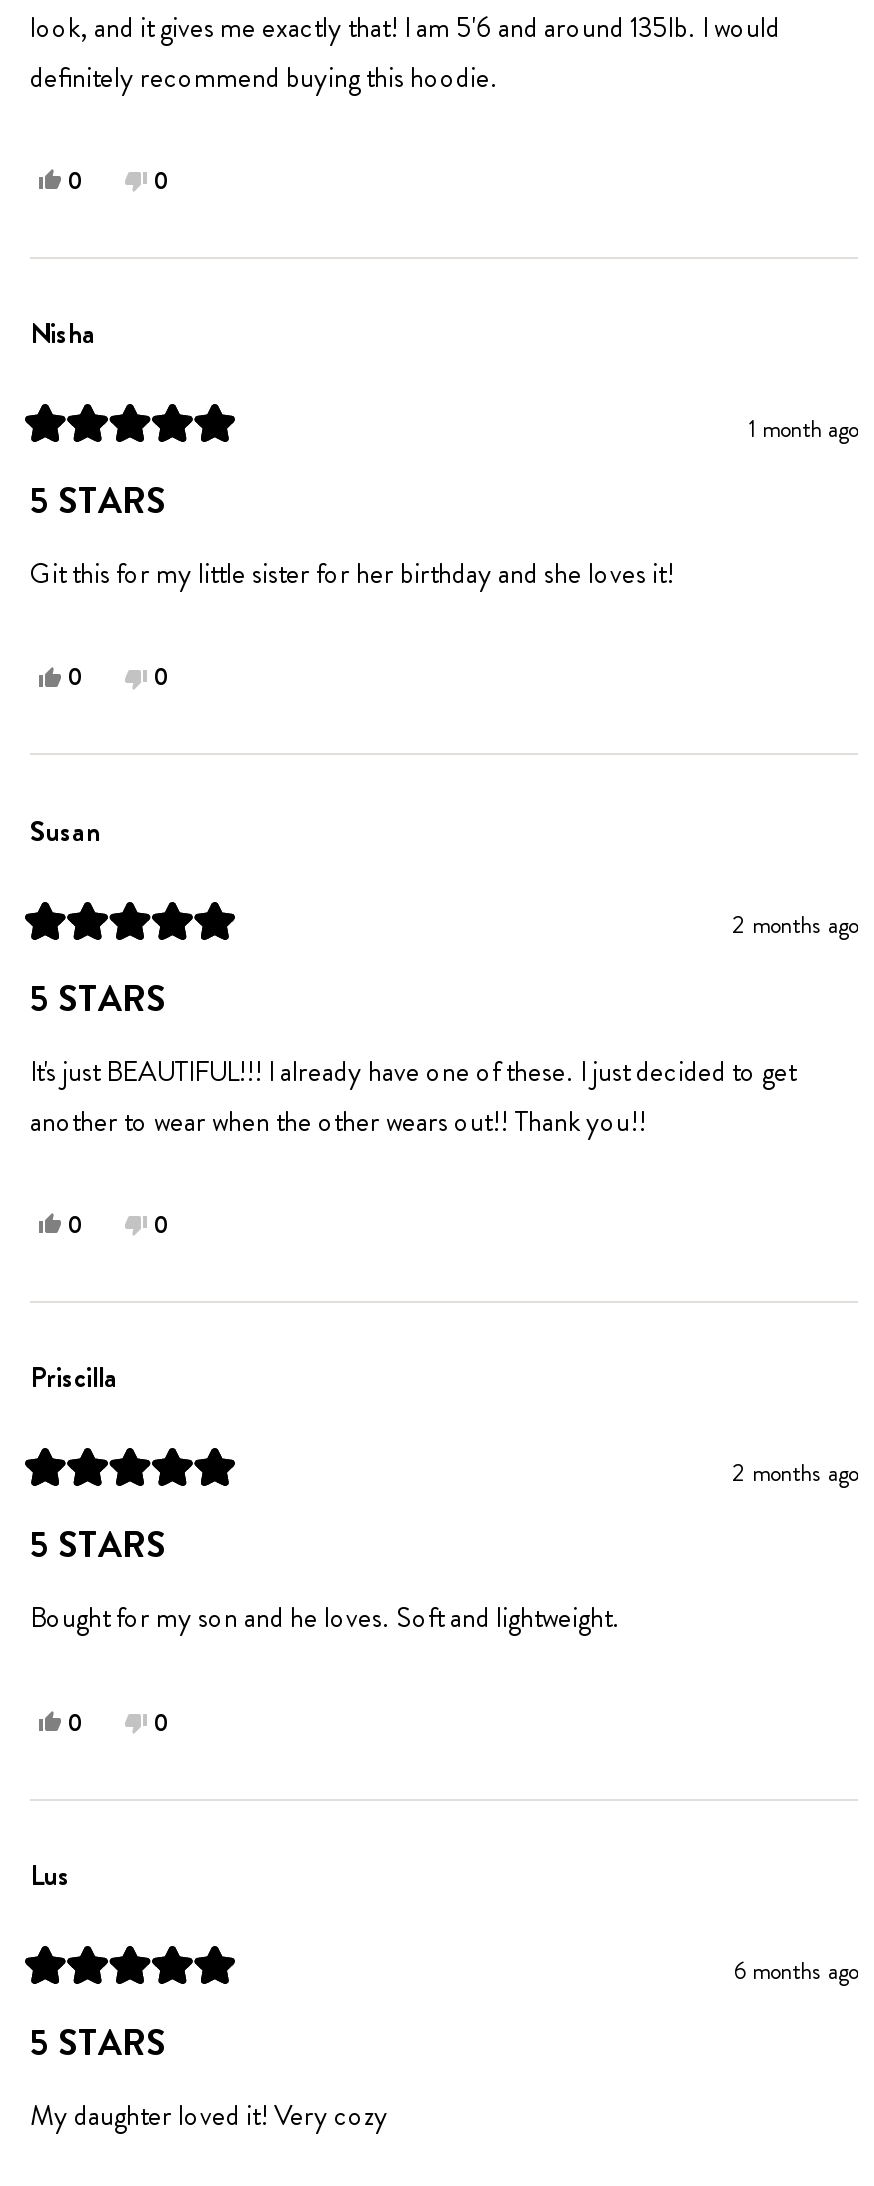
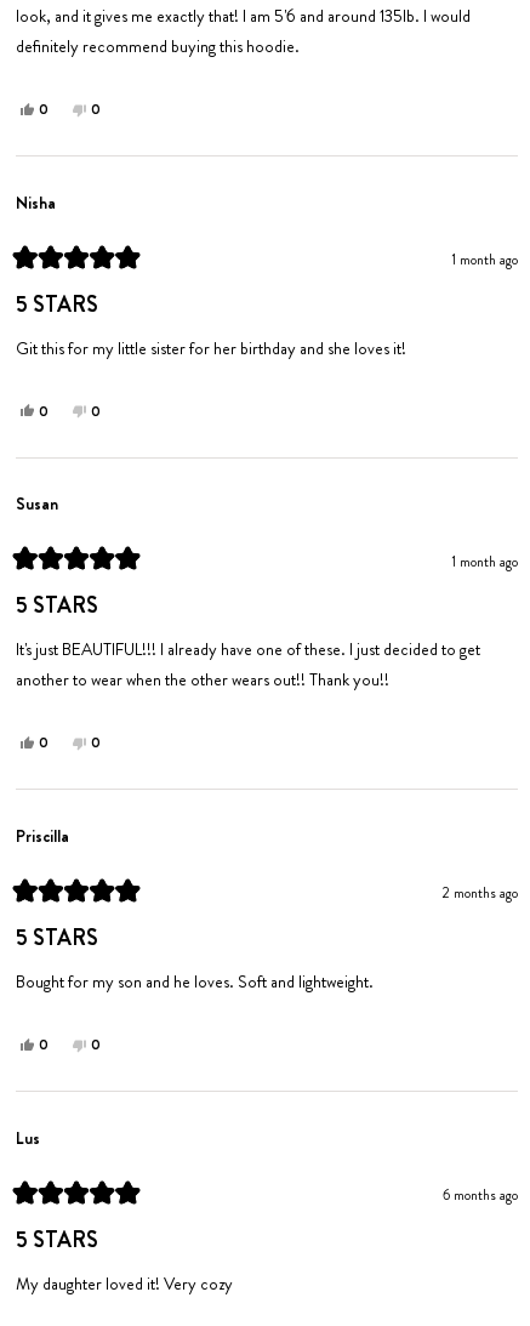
- 2 months ago
+ 1 month ago
